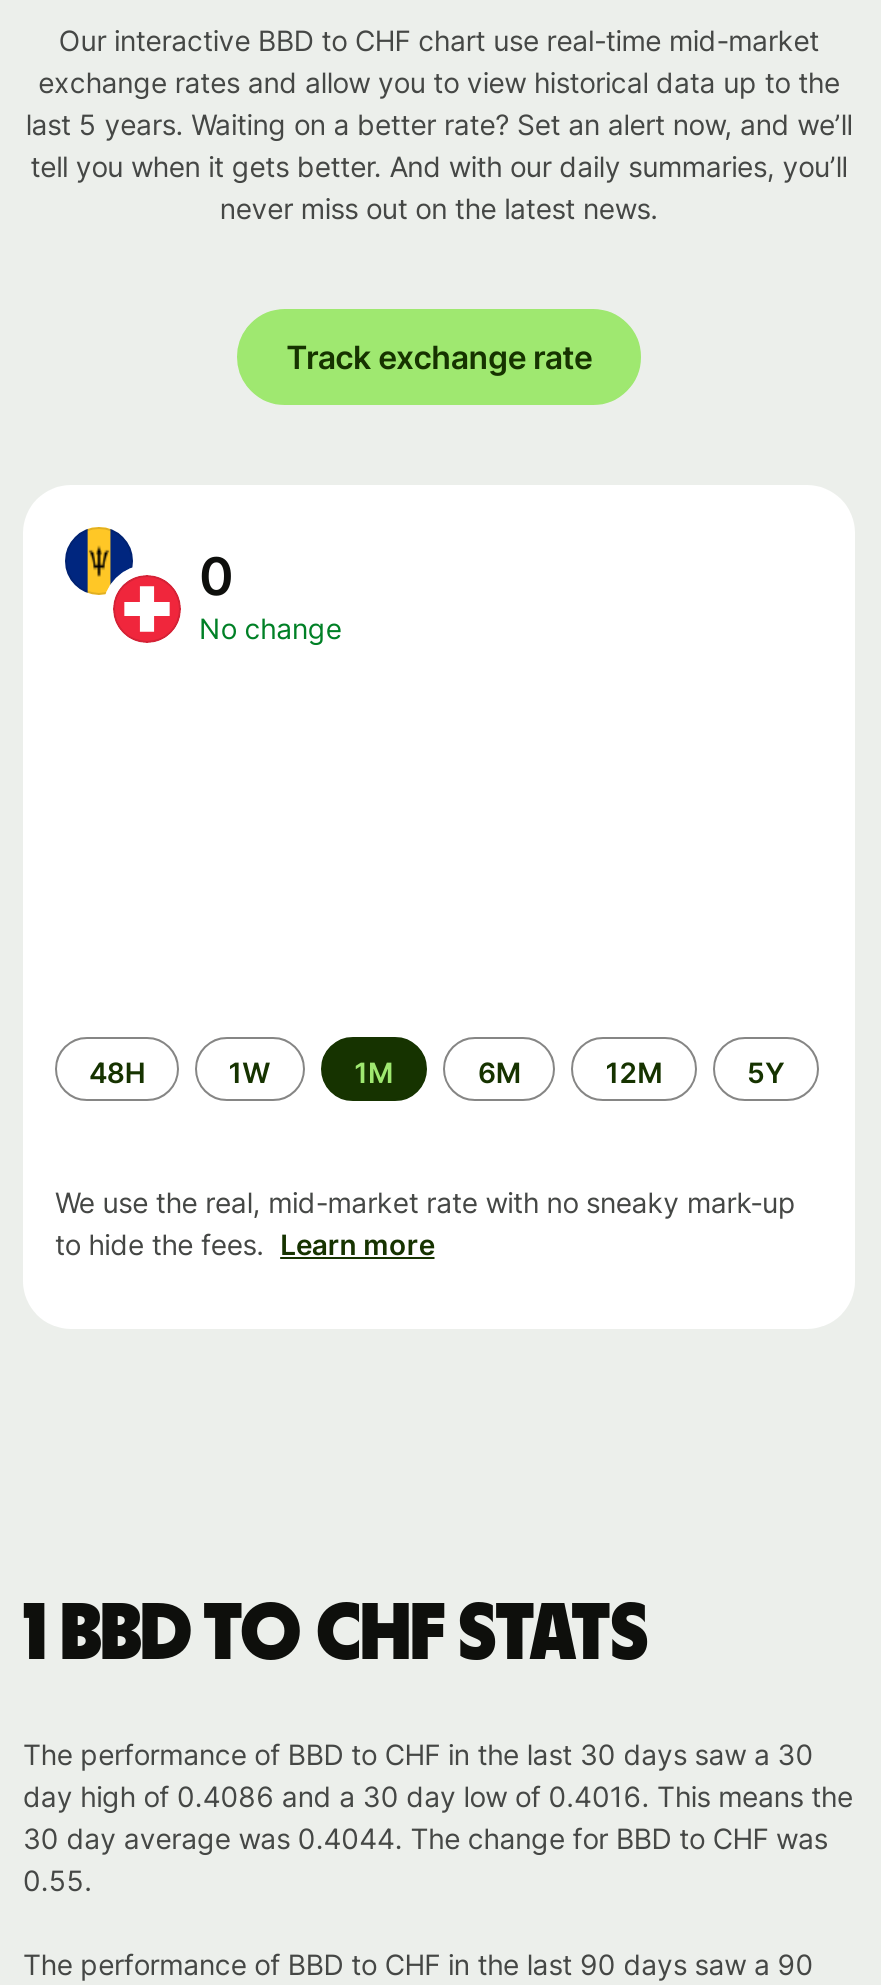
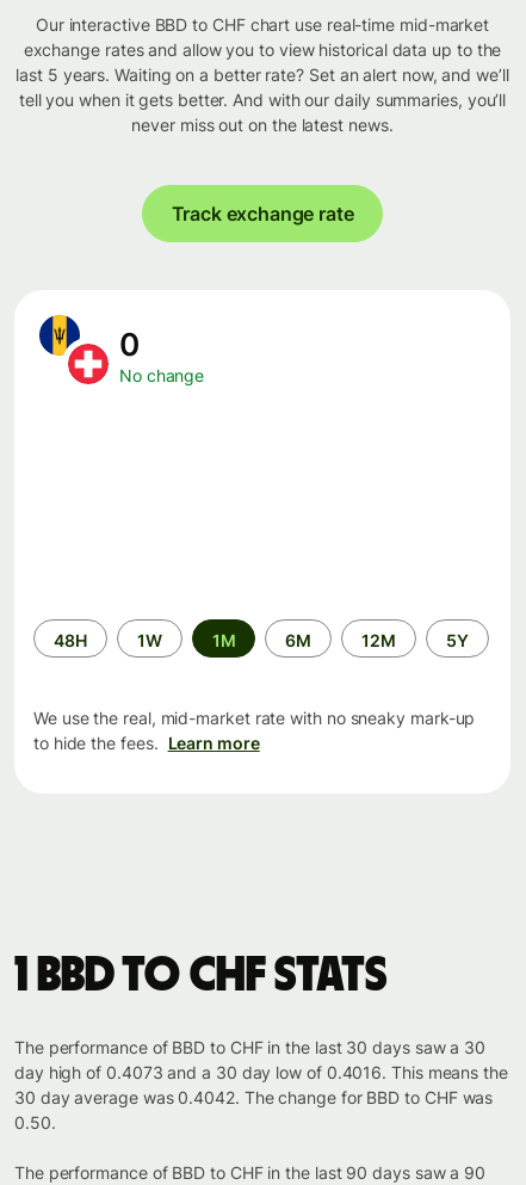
- day high of 0.4086 and a 30 day low of 0.4016. This means the
+ day high of 0.4073 and a 30 day low of 0.4016. This means the

- 30 day average was 0.4044. The change for BBD to CHF was
+ 30 day average was 0.4042. The change for BBD to CHF was

- 0.55.
+ 0.50.
